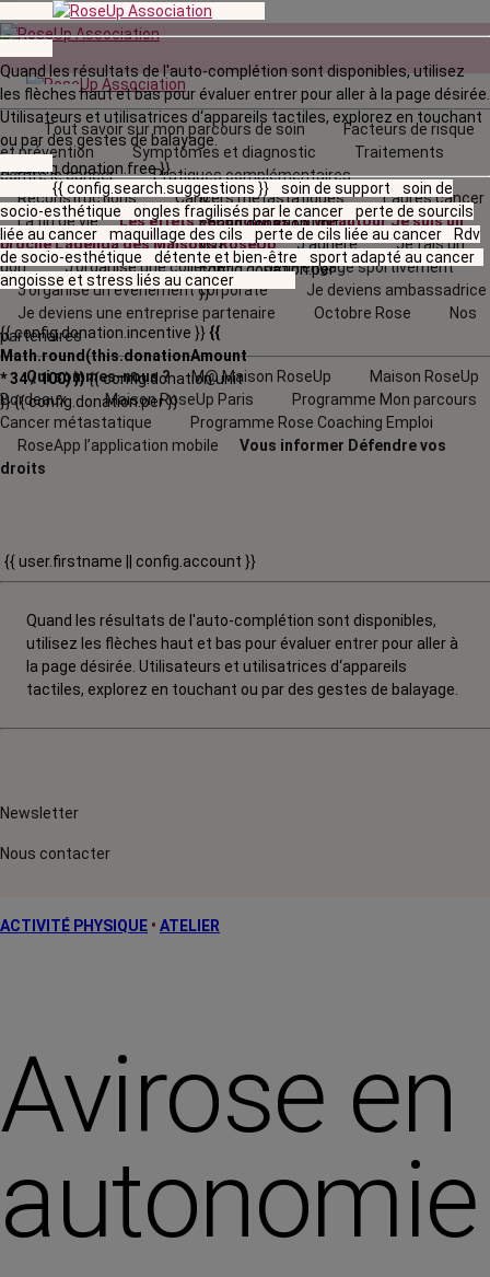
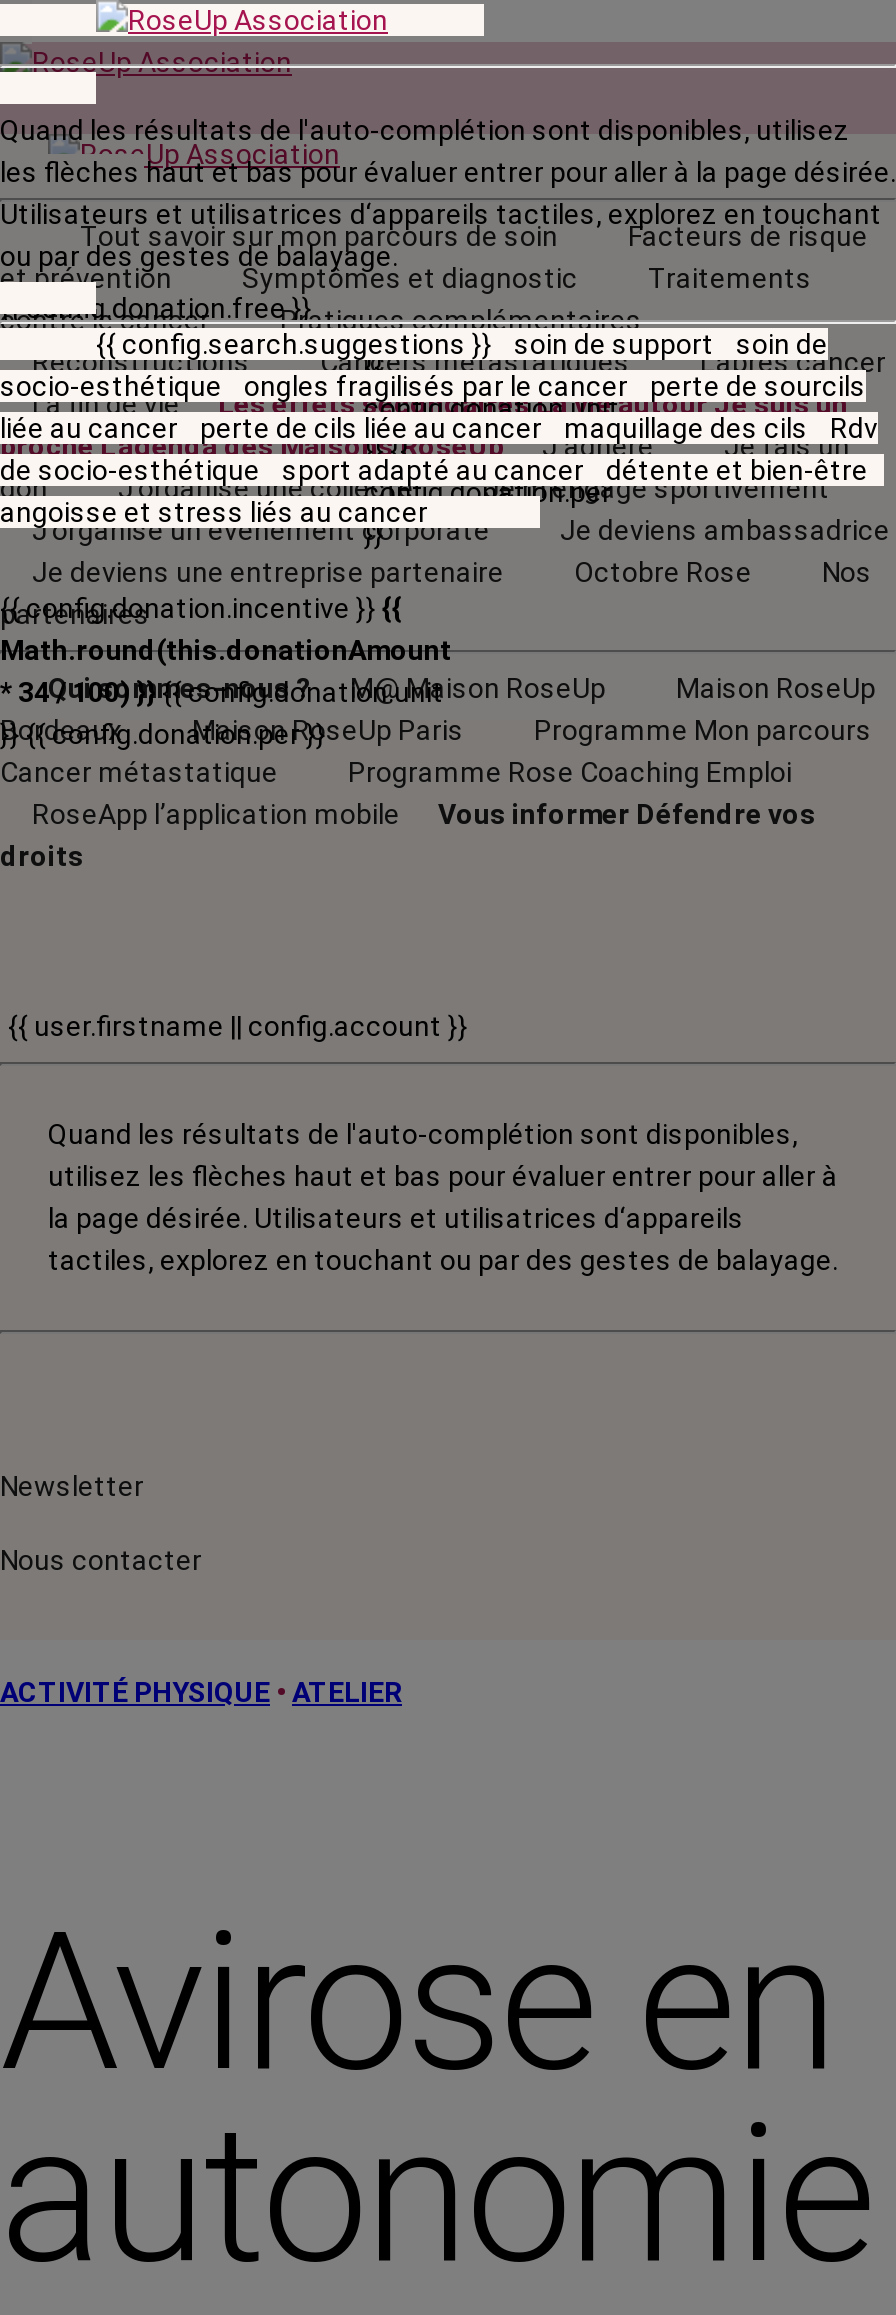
- liée au cancer maquillage des cils perte de cils liée au cancer Rdv
+ liée au cancer perte de cils liée au cancer maquillage des cils Rdv

- de socio-esthétique détente et bien-être sport adapté au cancer
+ de socio-esthétique sport adapté au cancer détente et bien-être
